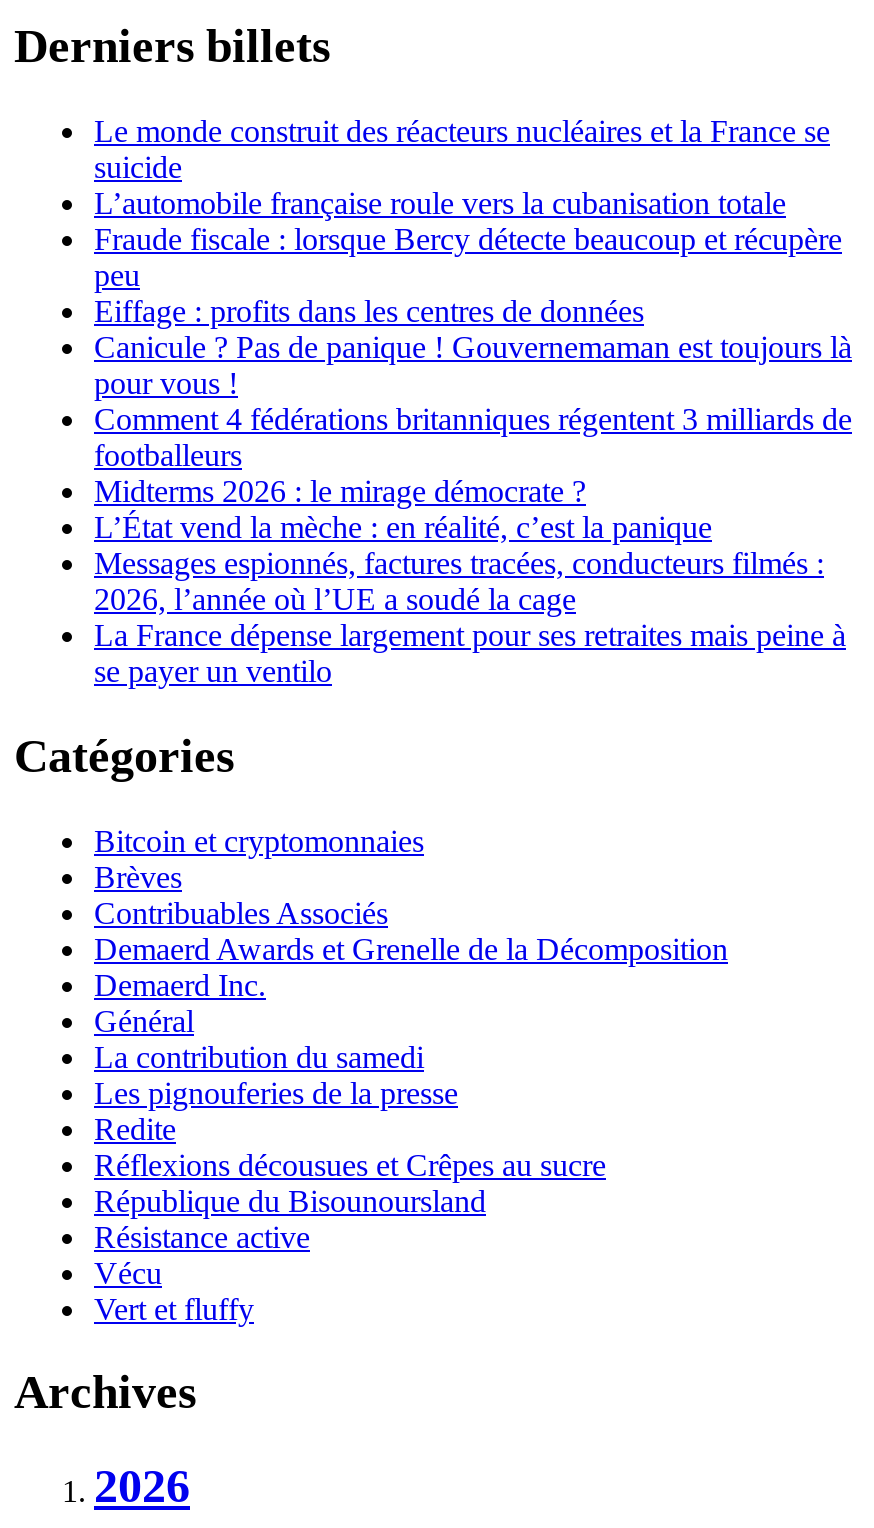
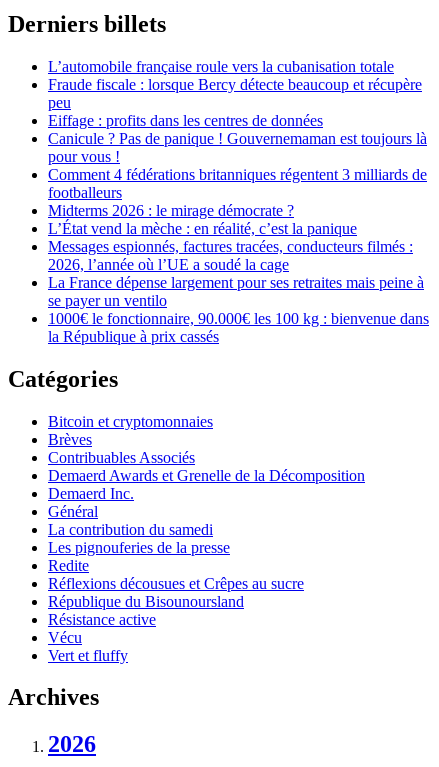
- Le monde construit des réacteurs nucléaires et la France se
- suicide

moved up: L’automobile française roule vers la cubanisation totale | Fraude fiscale : lorsque Bercy détecte beaucoup et récupère | peu | ... | La France dépense largement pour ses retraites mais peine à | se payer un ventilo

+ 1000€ le fonctionnaire, 90.000€ les 100 kg : bienvenue dans
+ la République à prix cassés
